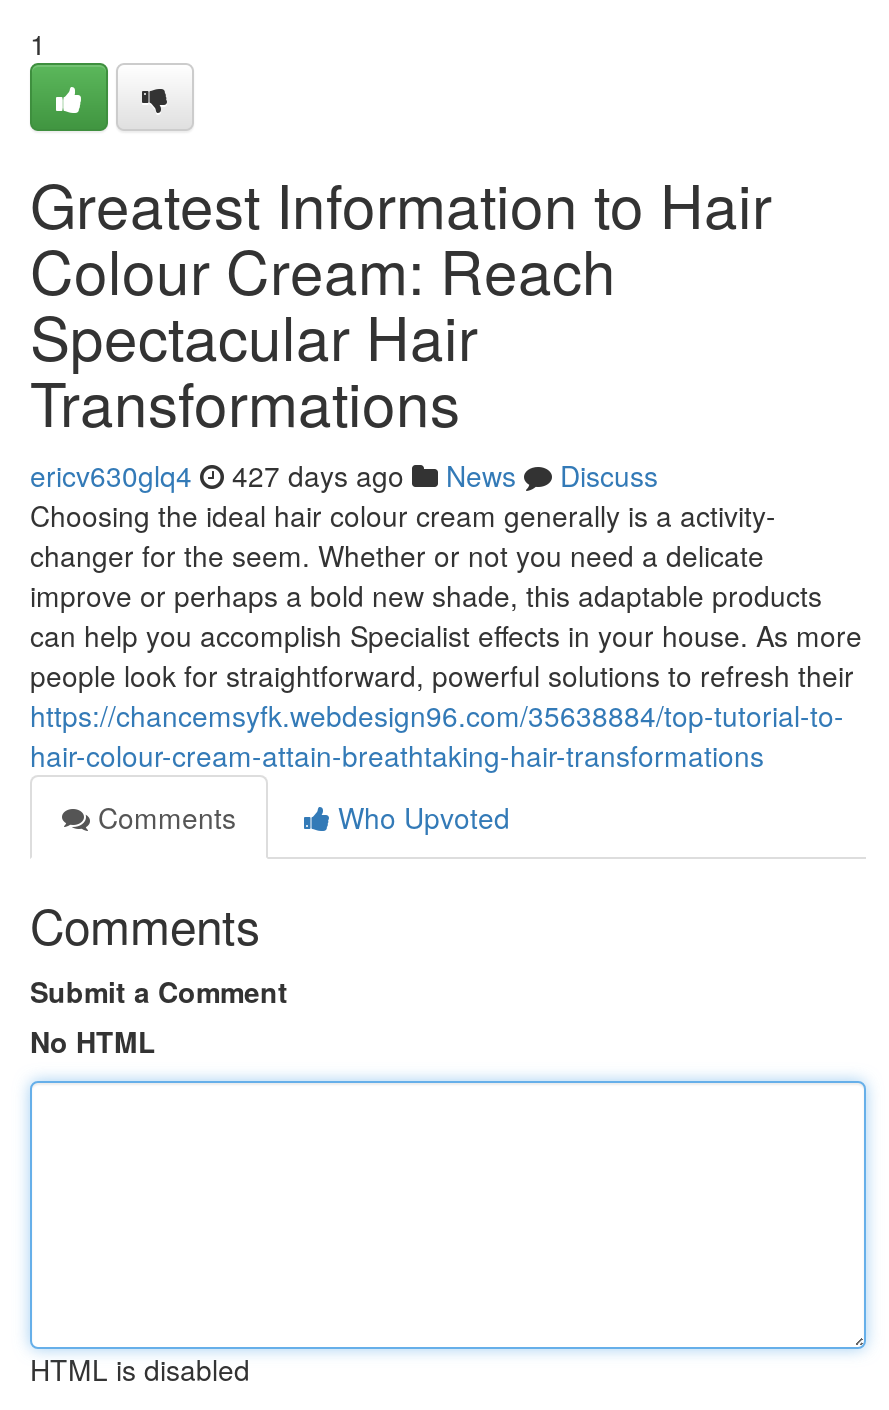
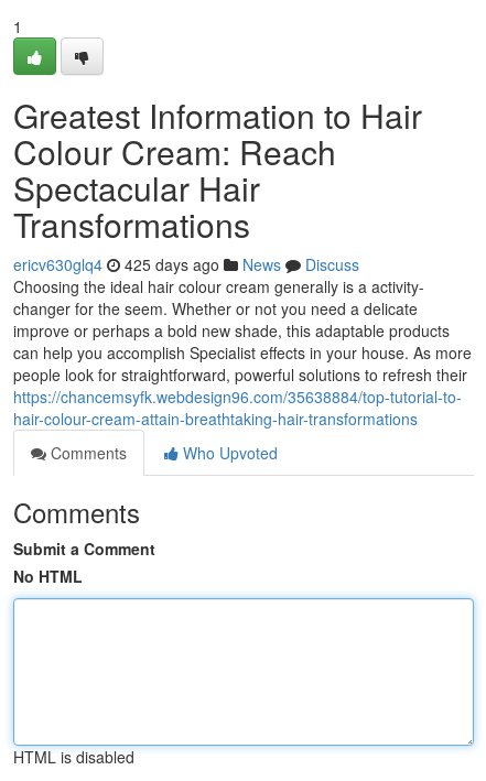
- ericv630glq4 427 days ago News Discuss
+ ericv630glq4 425 days ago News Discuss
